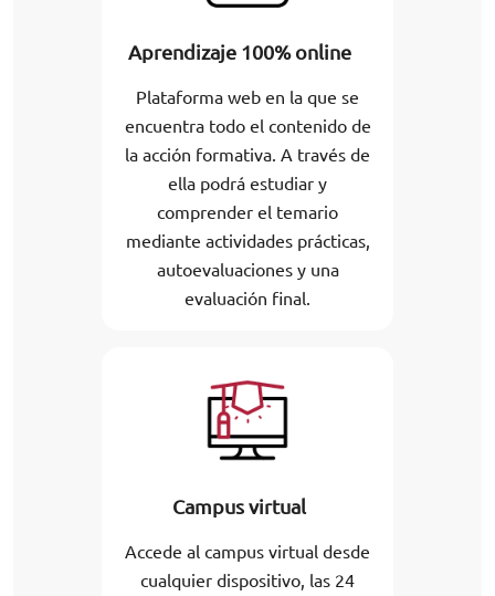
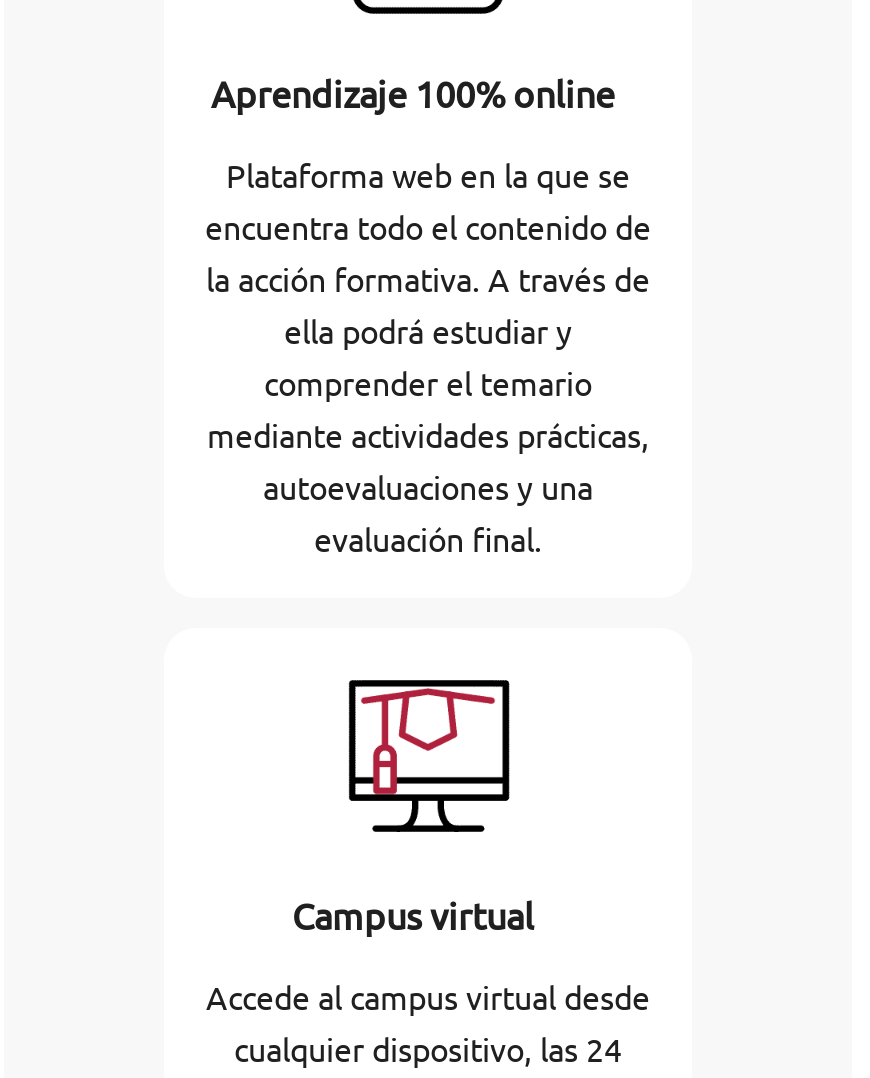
- [image]
+ [image]
